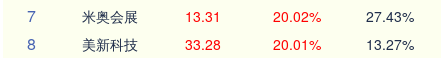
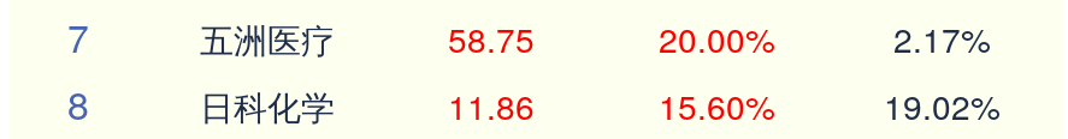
- 米奥会展
- 13.31
- 20.02%
- 27.43%
+ 五洲医疗
+ 58.75
+ 20.00%
+ 2.17%

- 美新科技
- 33.28
- 20.01%
- 13.27%
+ 日科化学
+ 11.86
+ 15.60%
+ 19.02%
